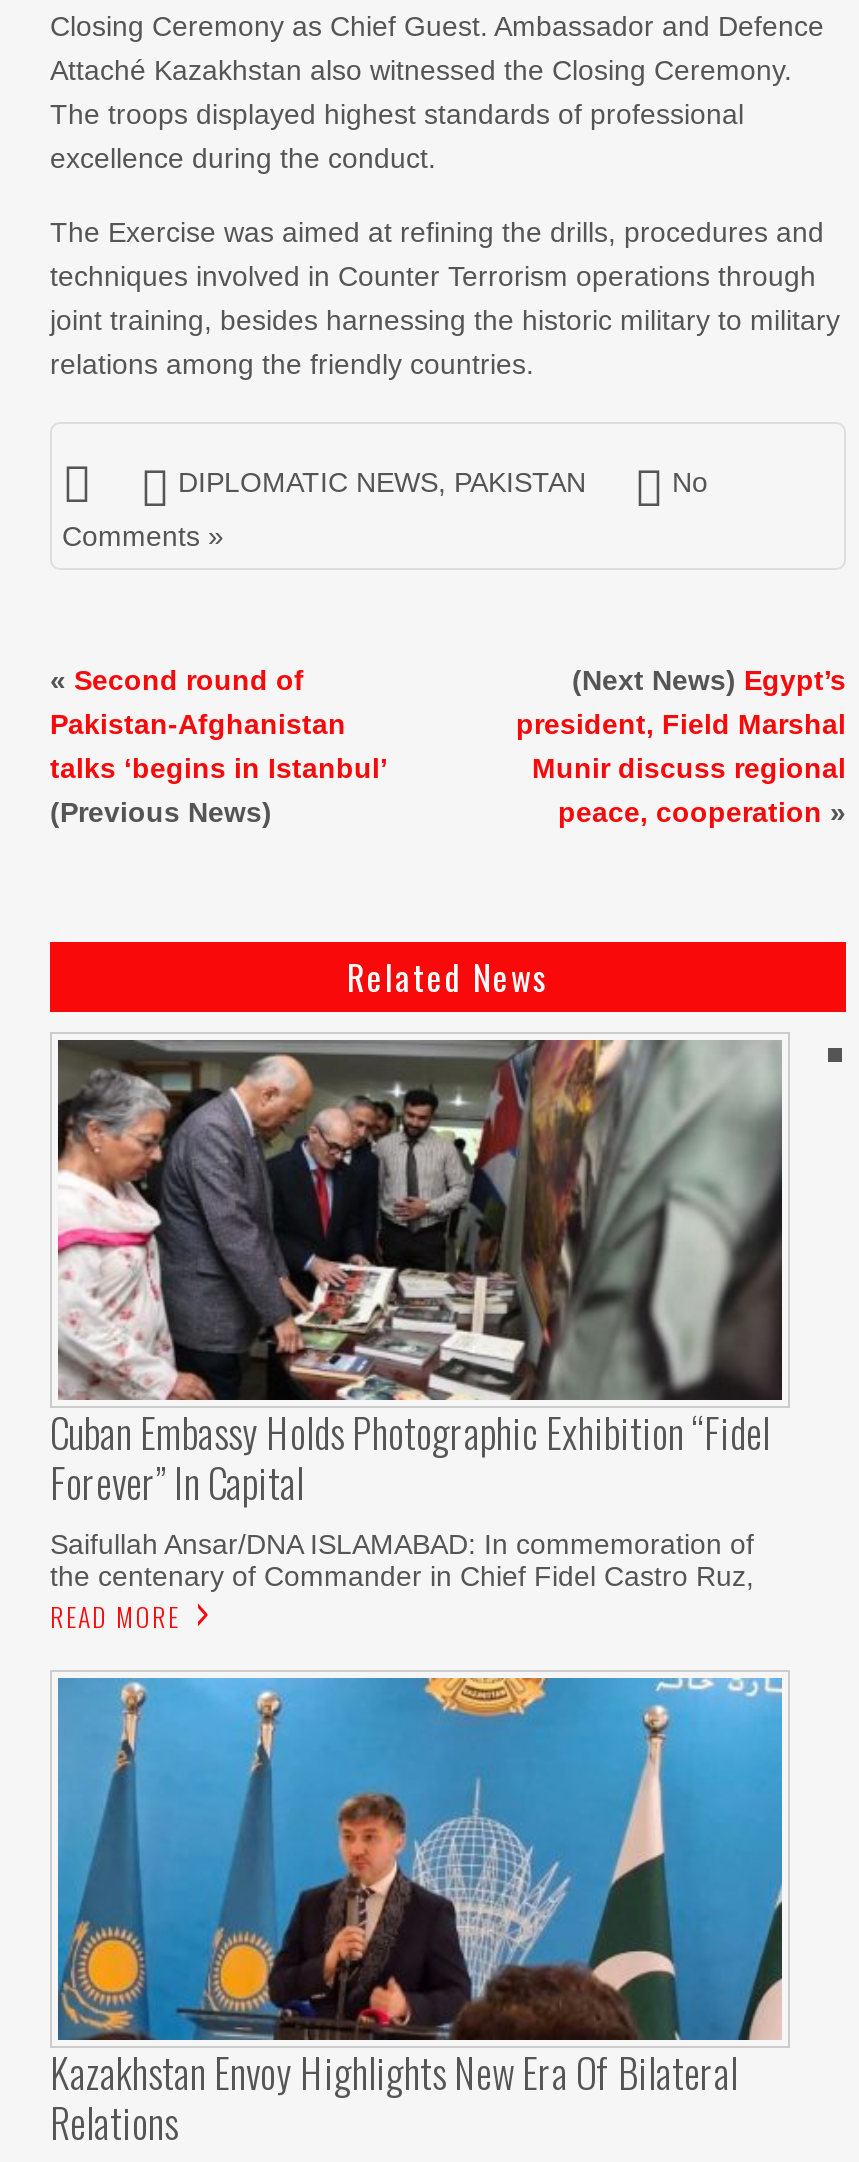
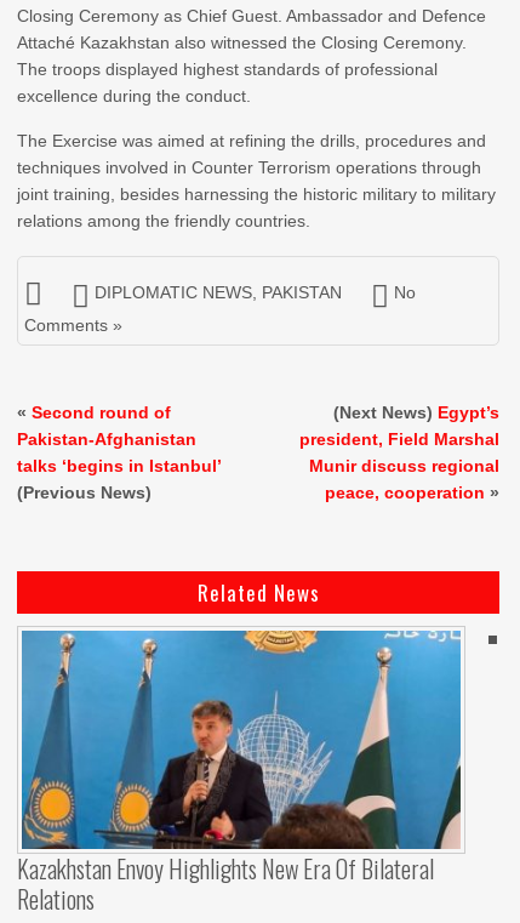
- [image]
- Cuban Embassy Holds Photographic Exhibition “Fidel
- Forever” In Capital
- Saifullah Ansar/DNA ISLAMABAD: In commemoration of
- the centenary of Commander in Chief Fidel Castro Ruz,
- READ MORE
